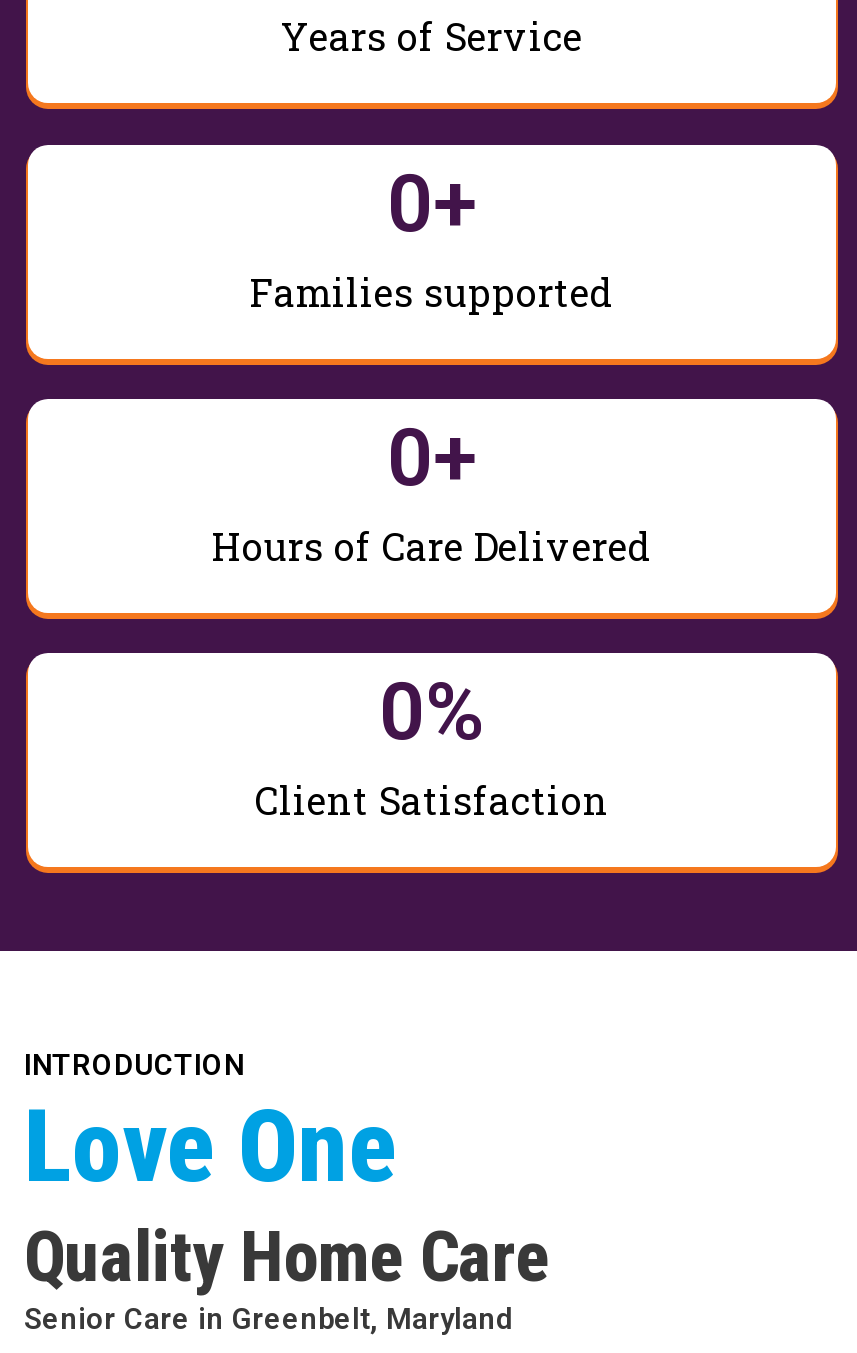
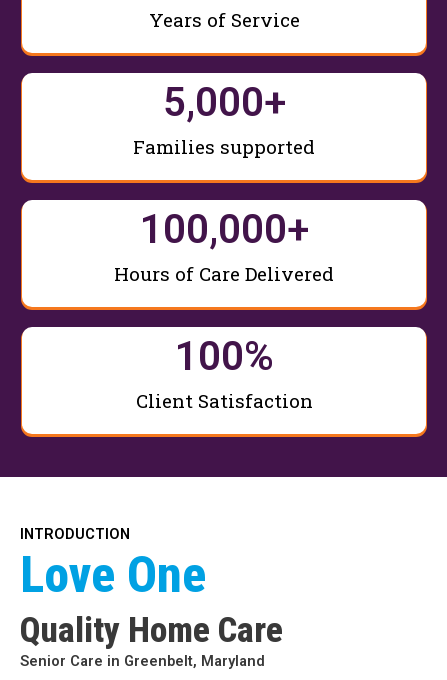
- 0+
+ 5,000+

- 0+
+ 100,000+

- 0%
+ 100%
